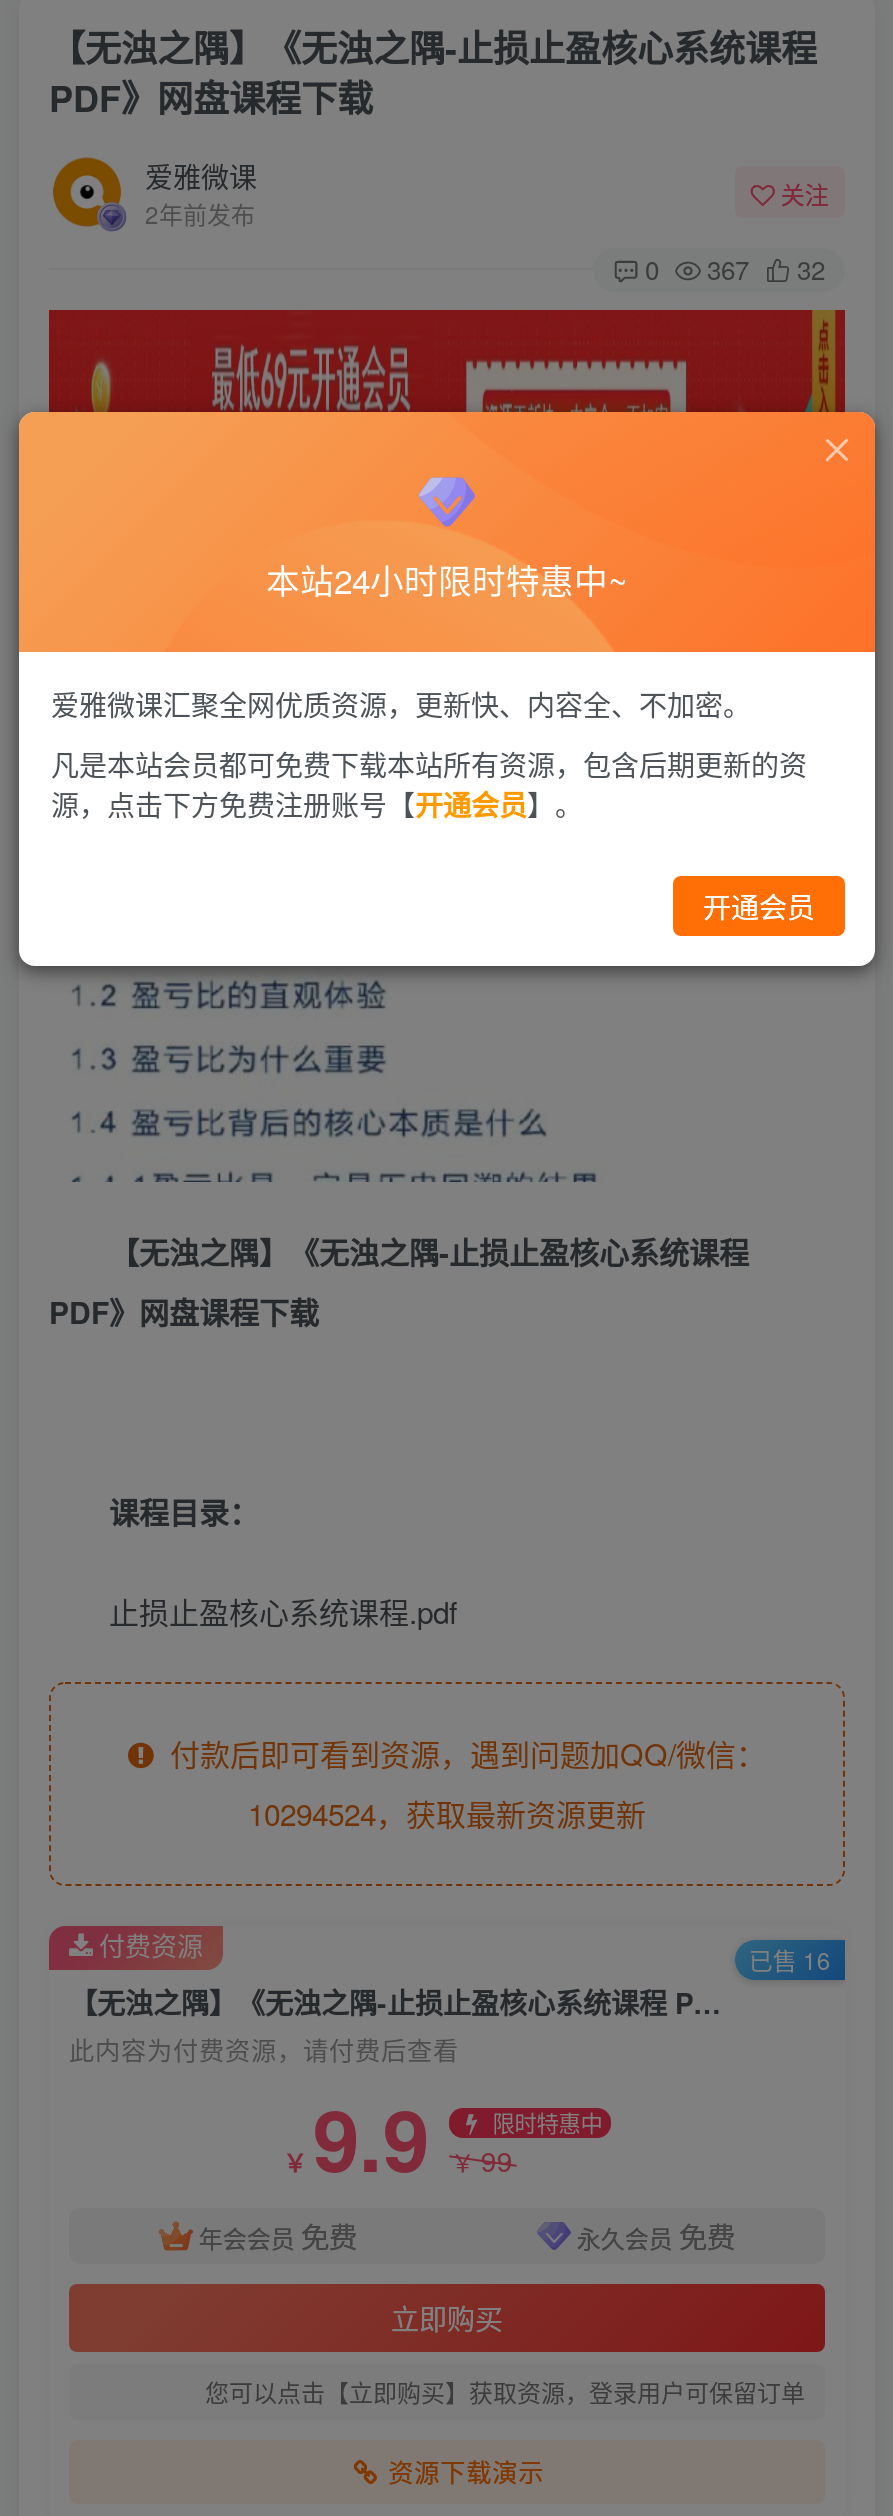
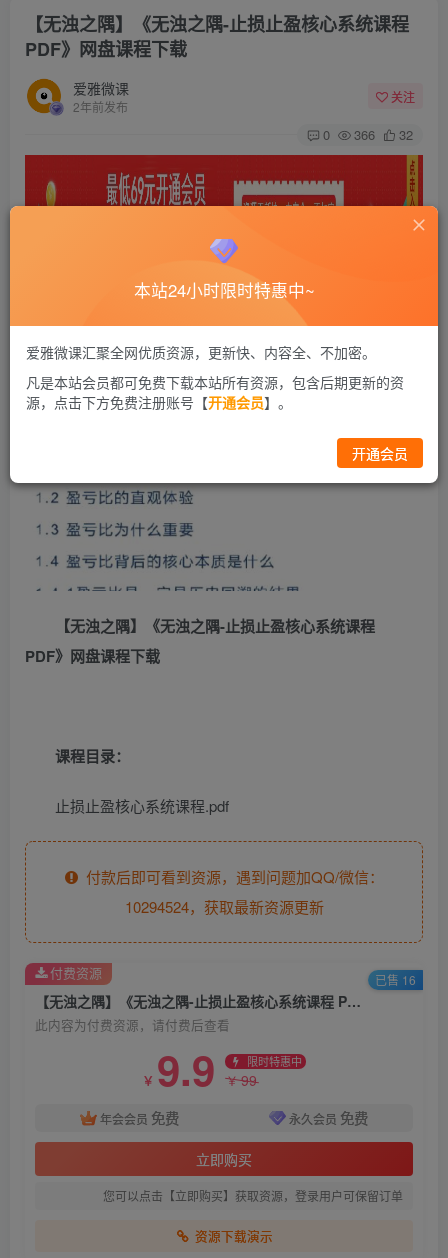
- 0 367 32
+ 0 366 32
